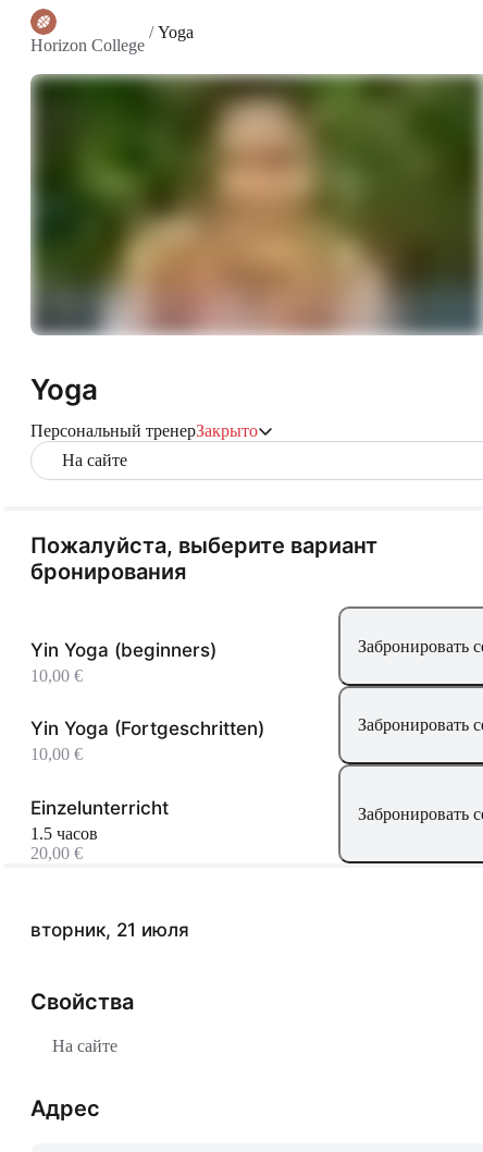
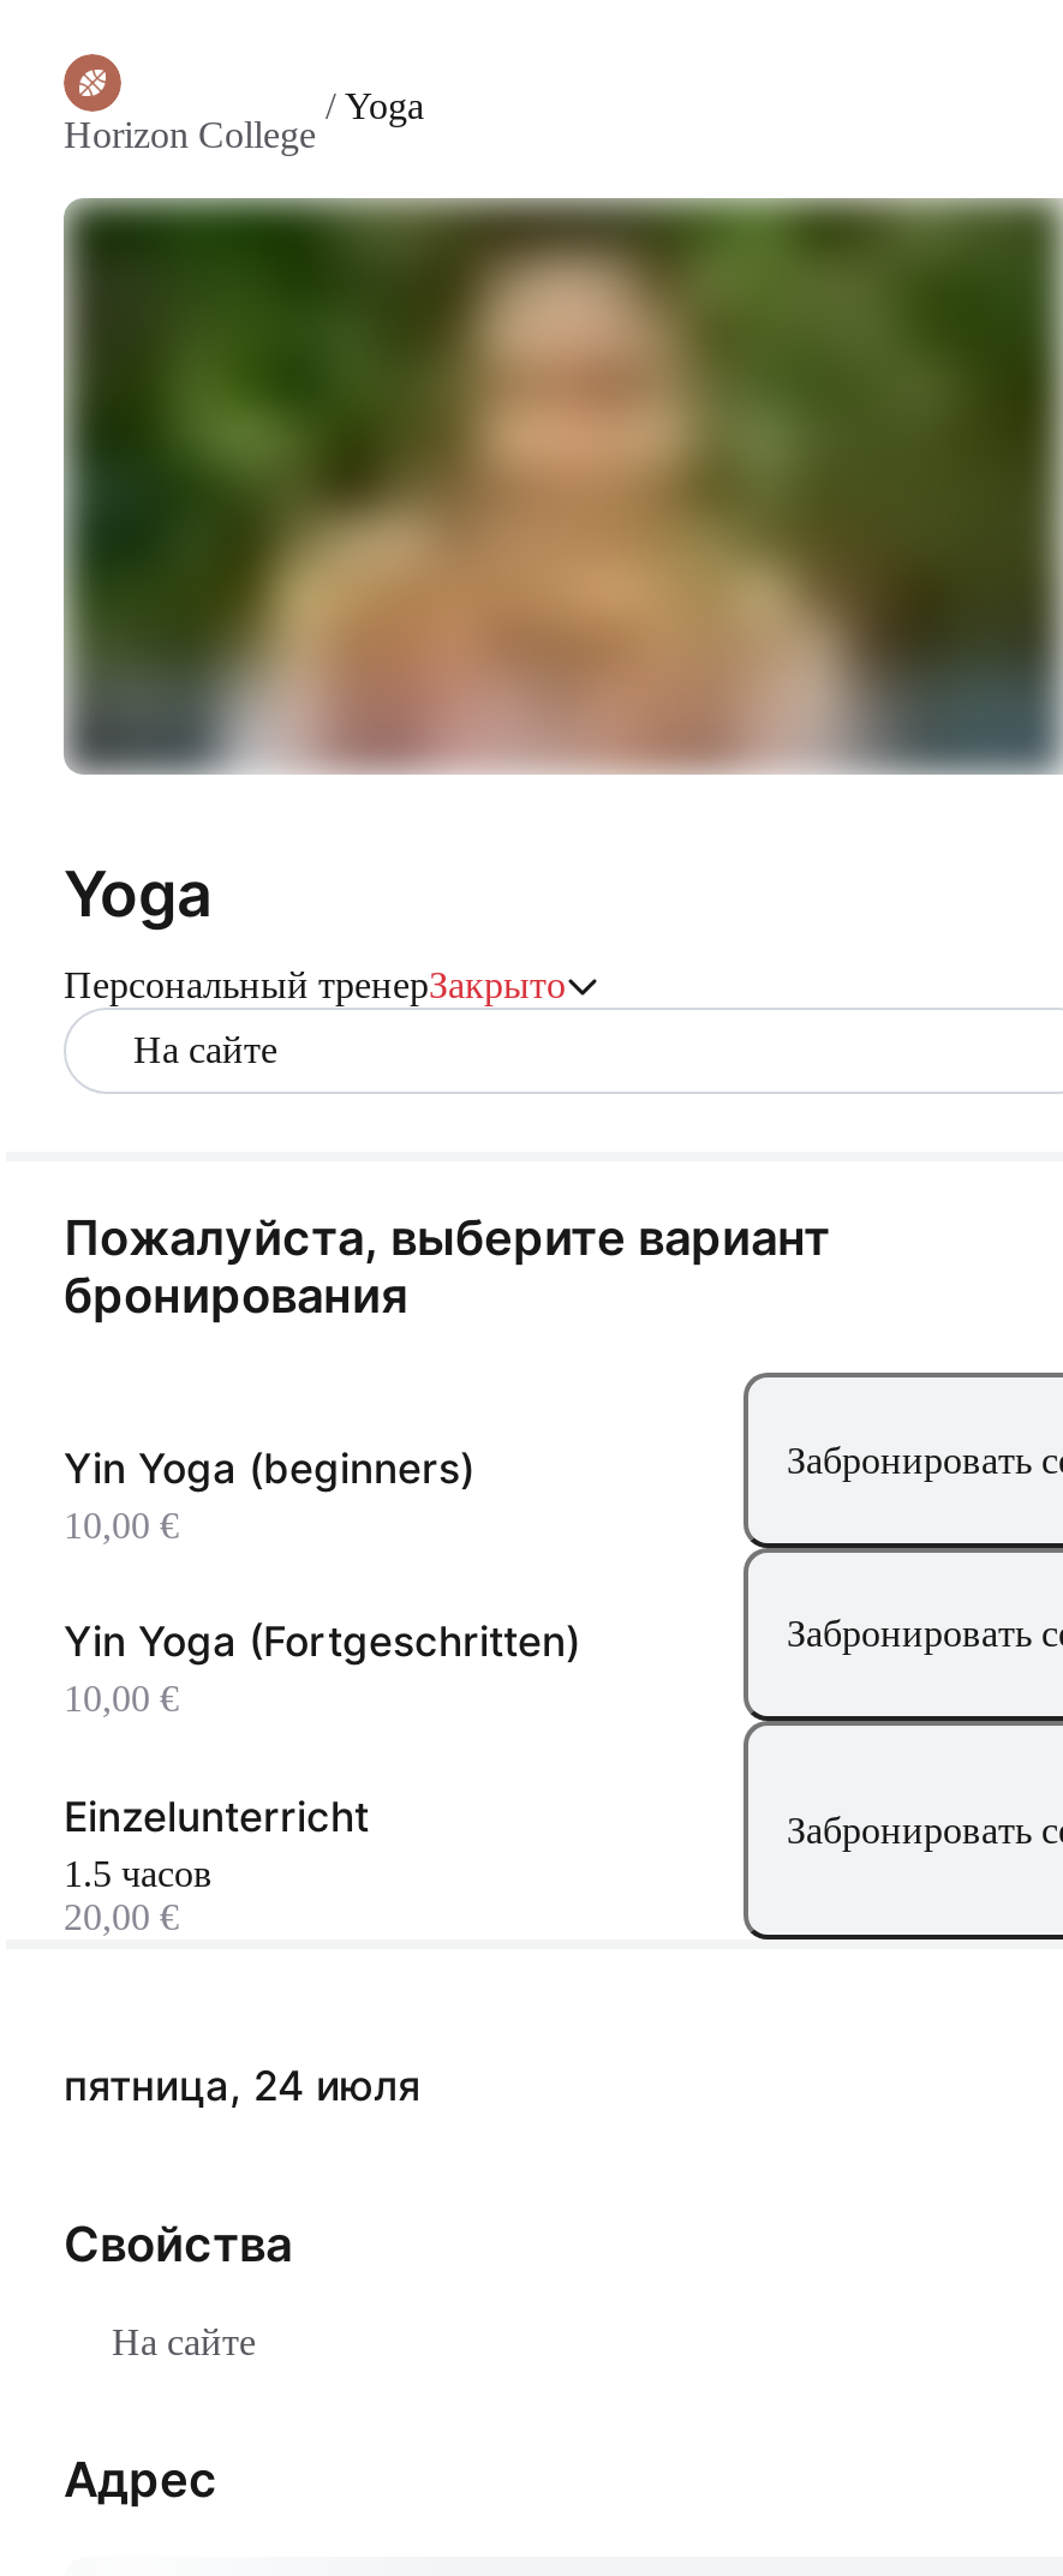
- вторник, 21 июля
+ пятница, 24 июля
